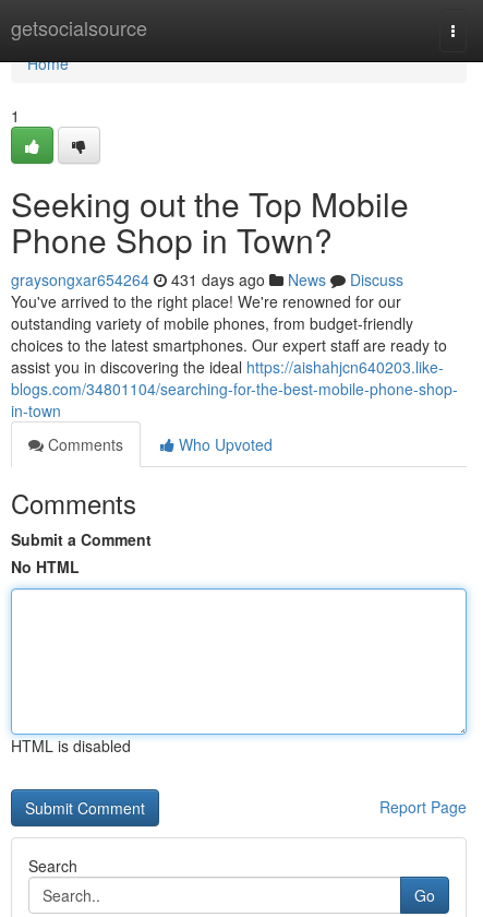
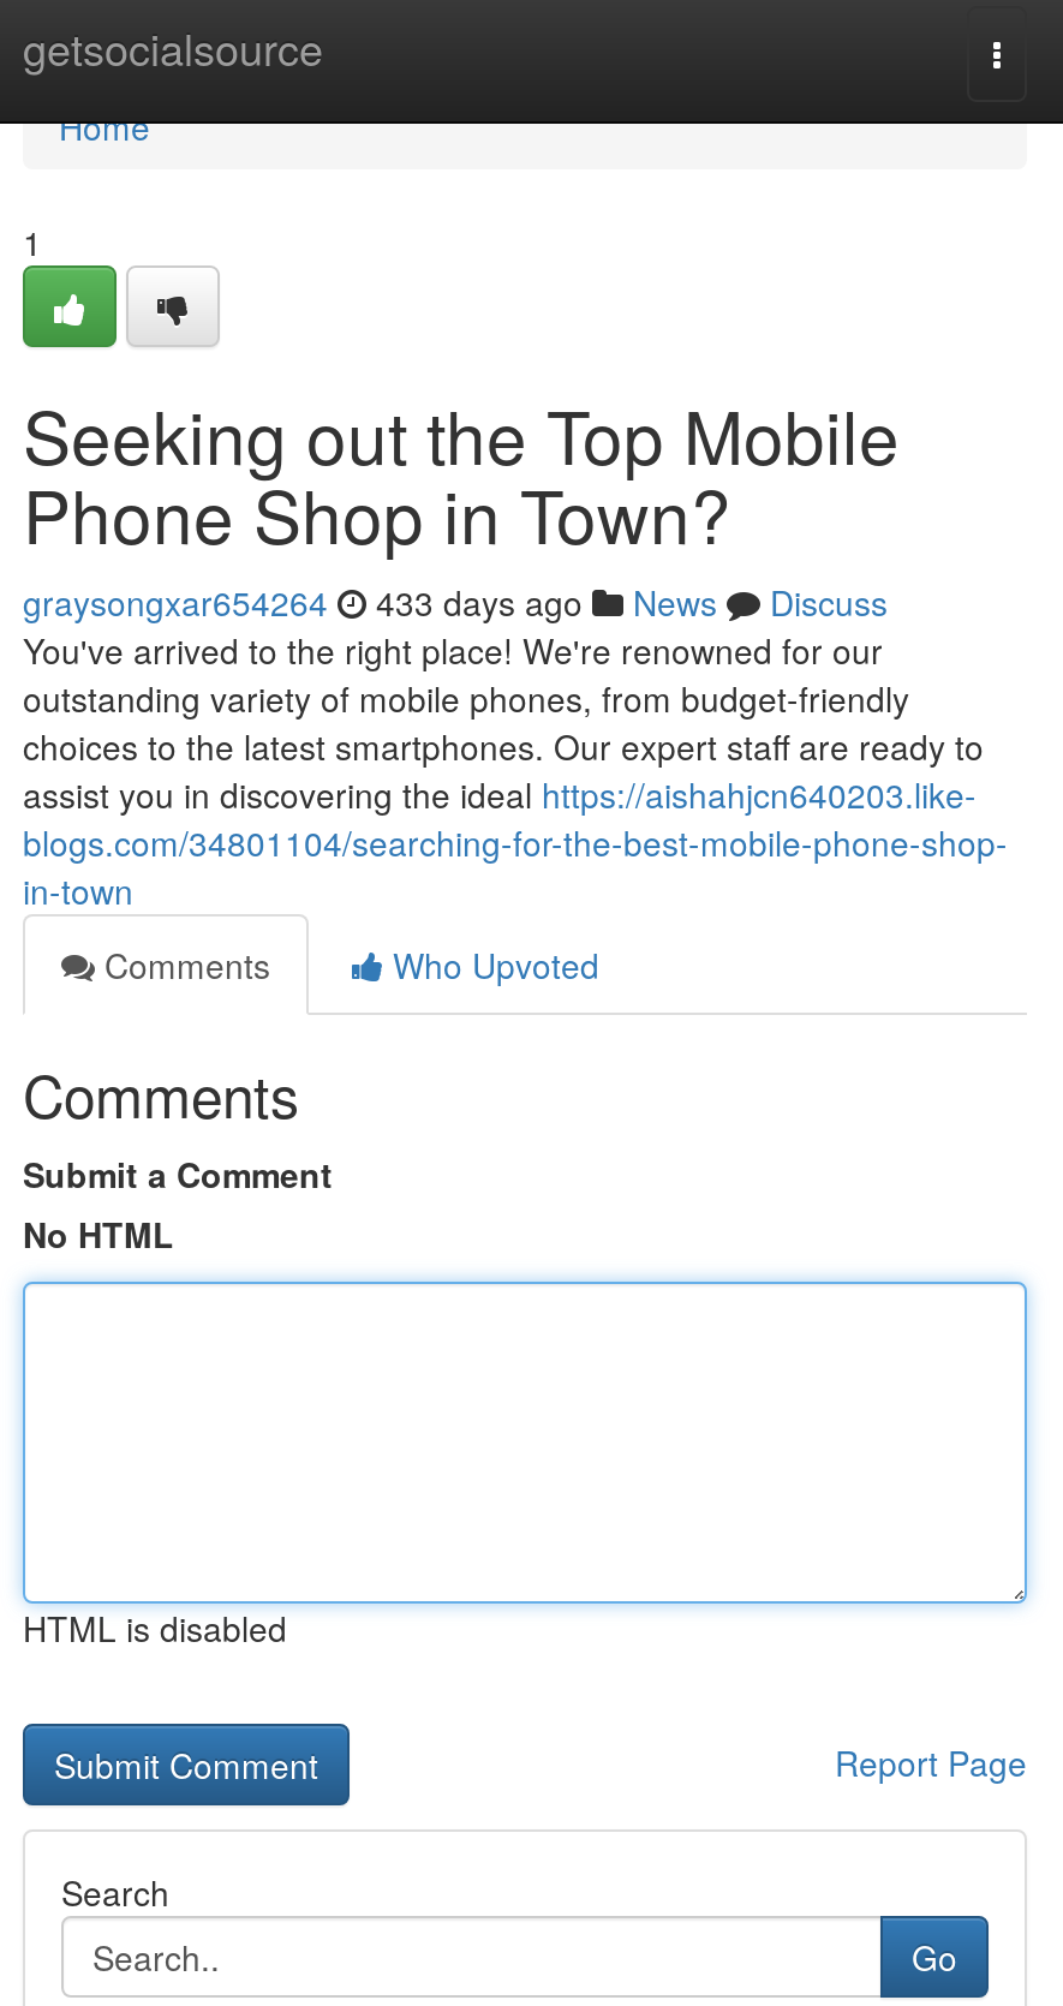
- graysongxar654264 431 days ago News Discuss
+ graysongxar654264 433 days ago News Discuss
